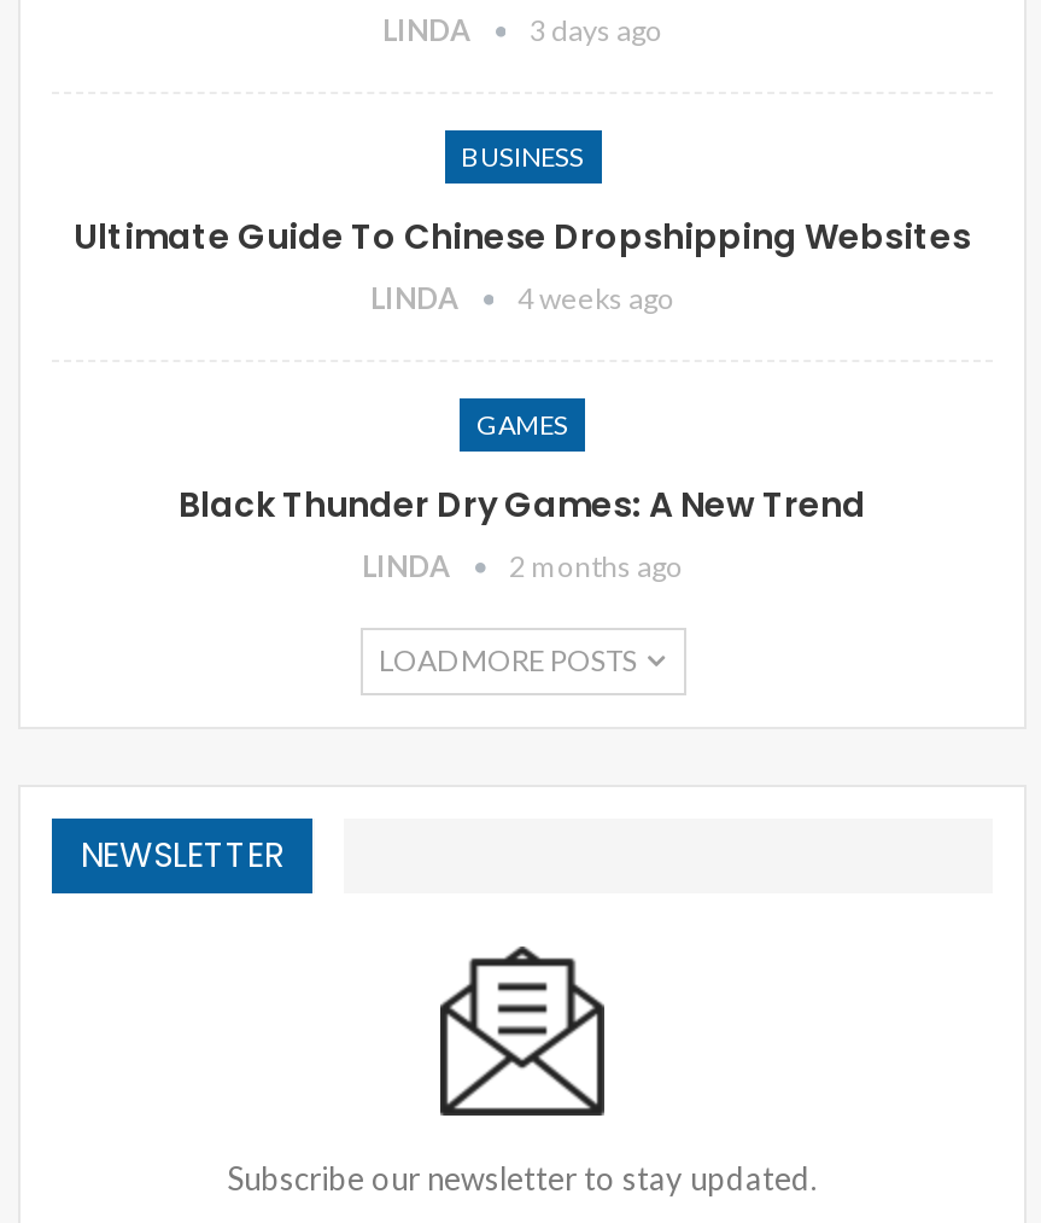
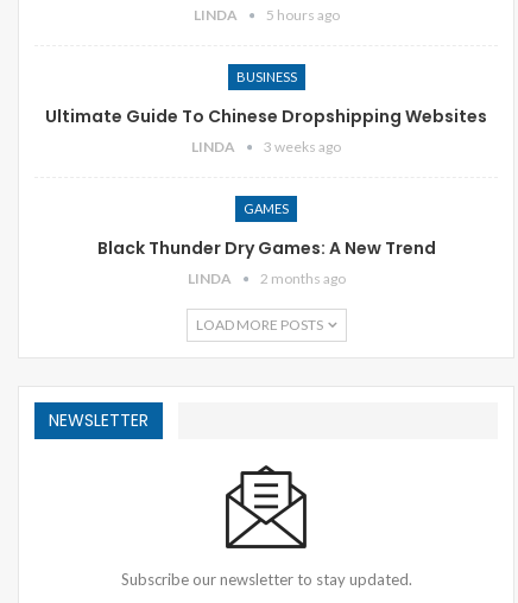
- LINDA 3 days ago
+ LINDA 5 hours ago

- LINDA 4 weeks ago
+ LINDA 3 weeks ago
